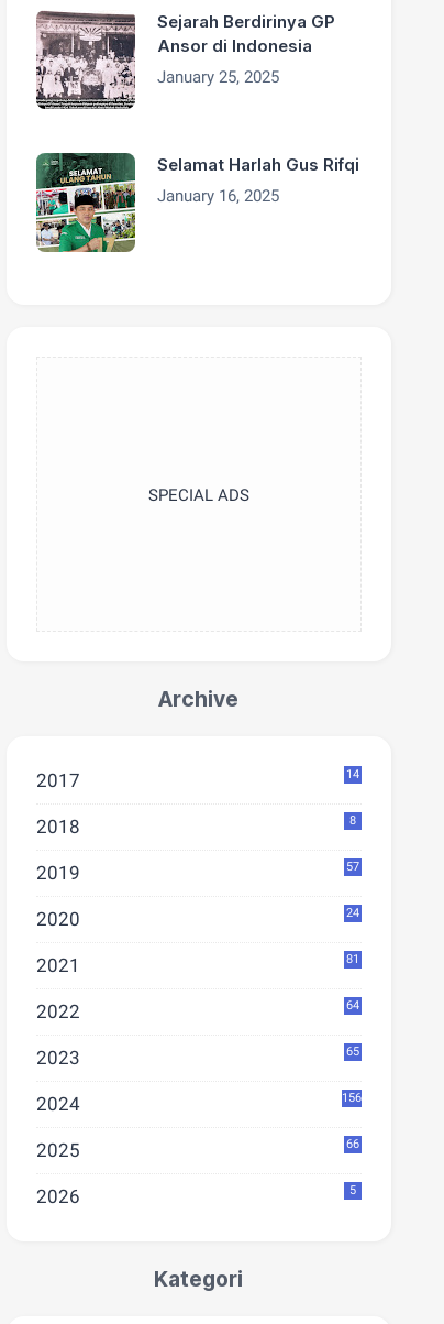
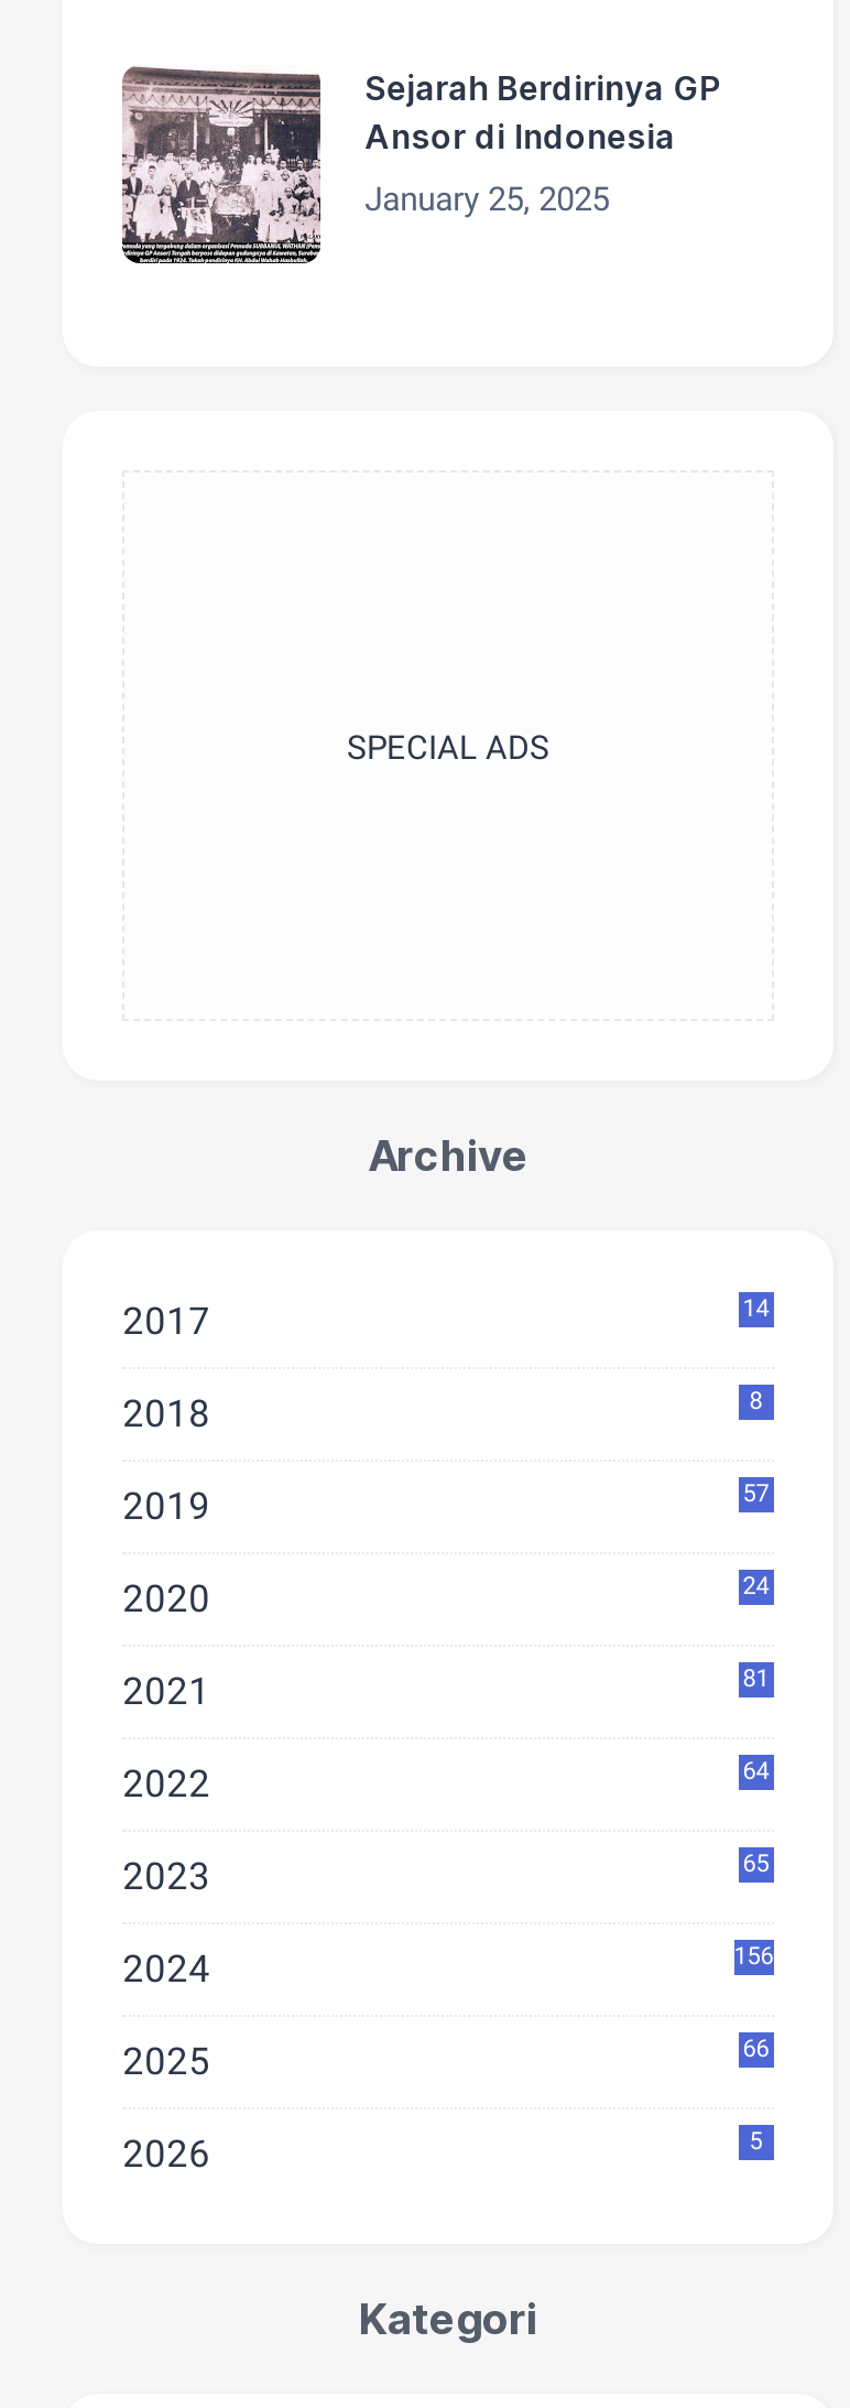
- [image]
- Selamat Harlah Gus Rifqi
- January 16, 2025
